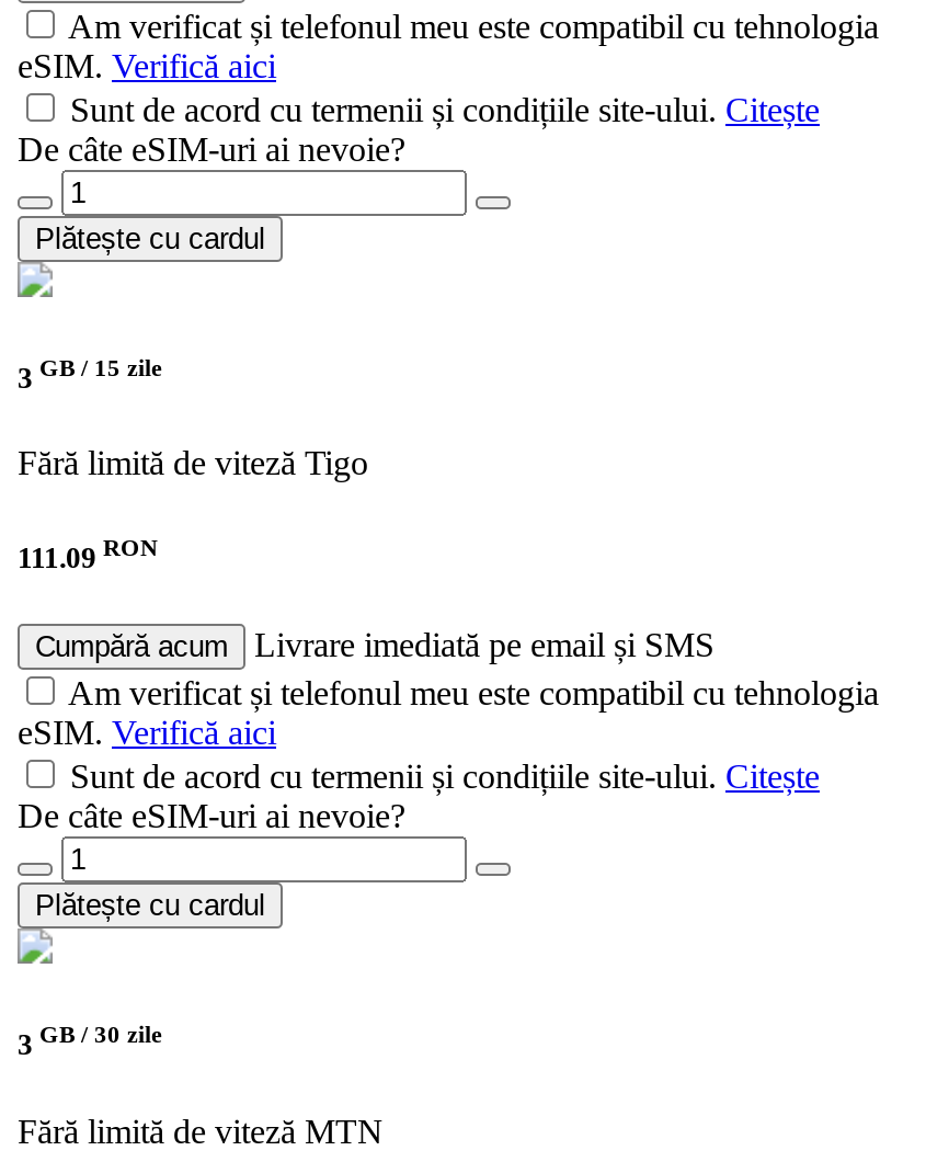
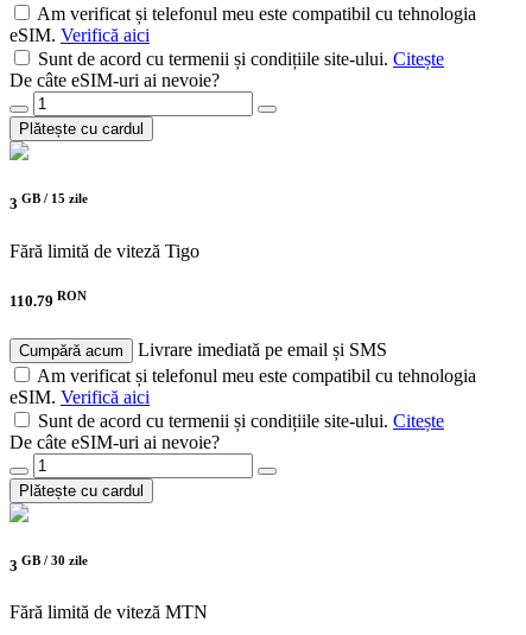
- 111.09 RON
+ 110.79 RON
